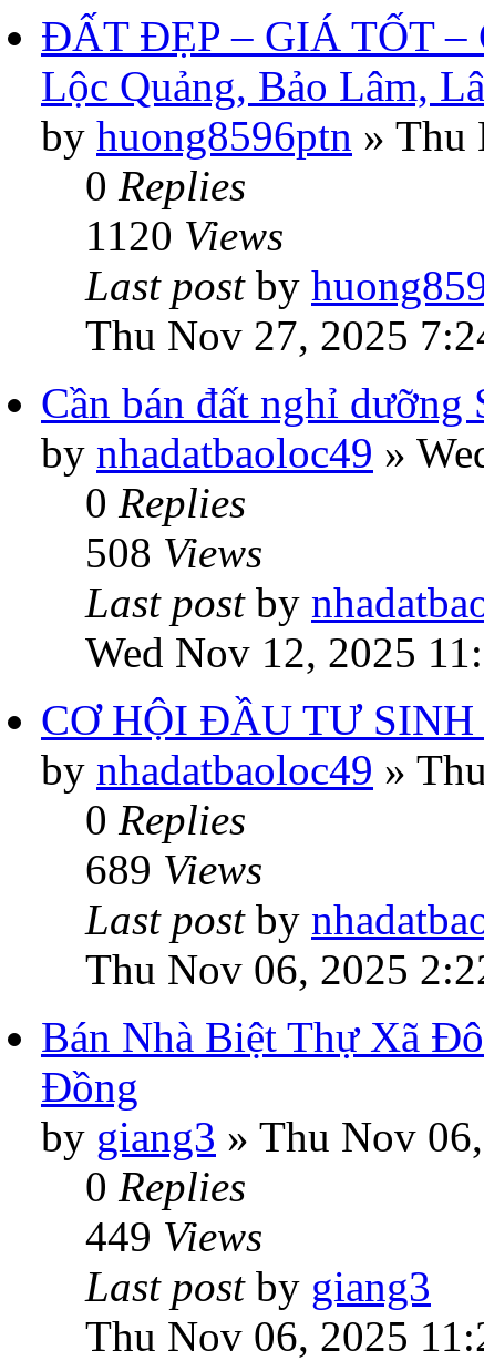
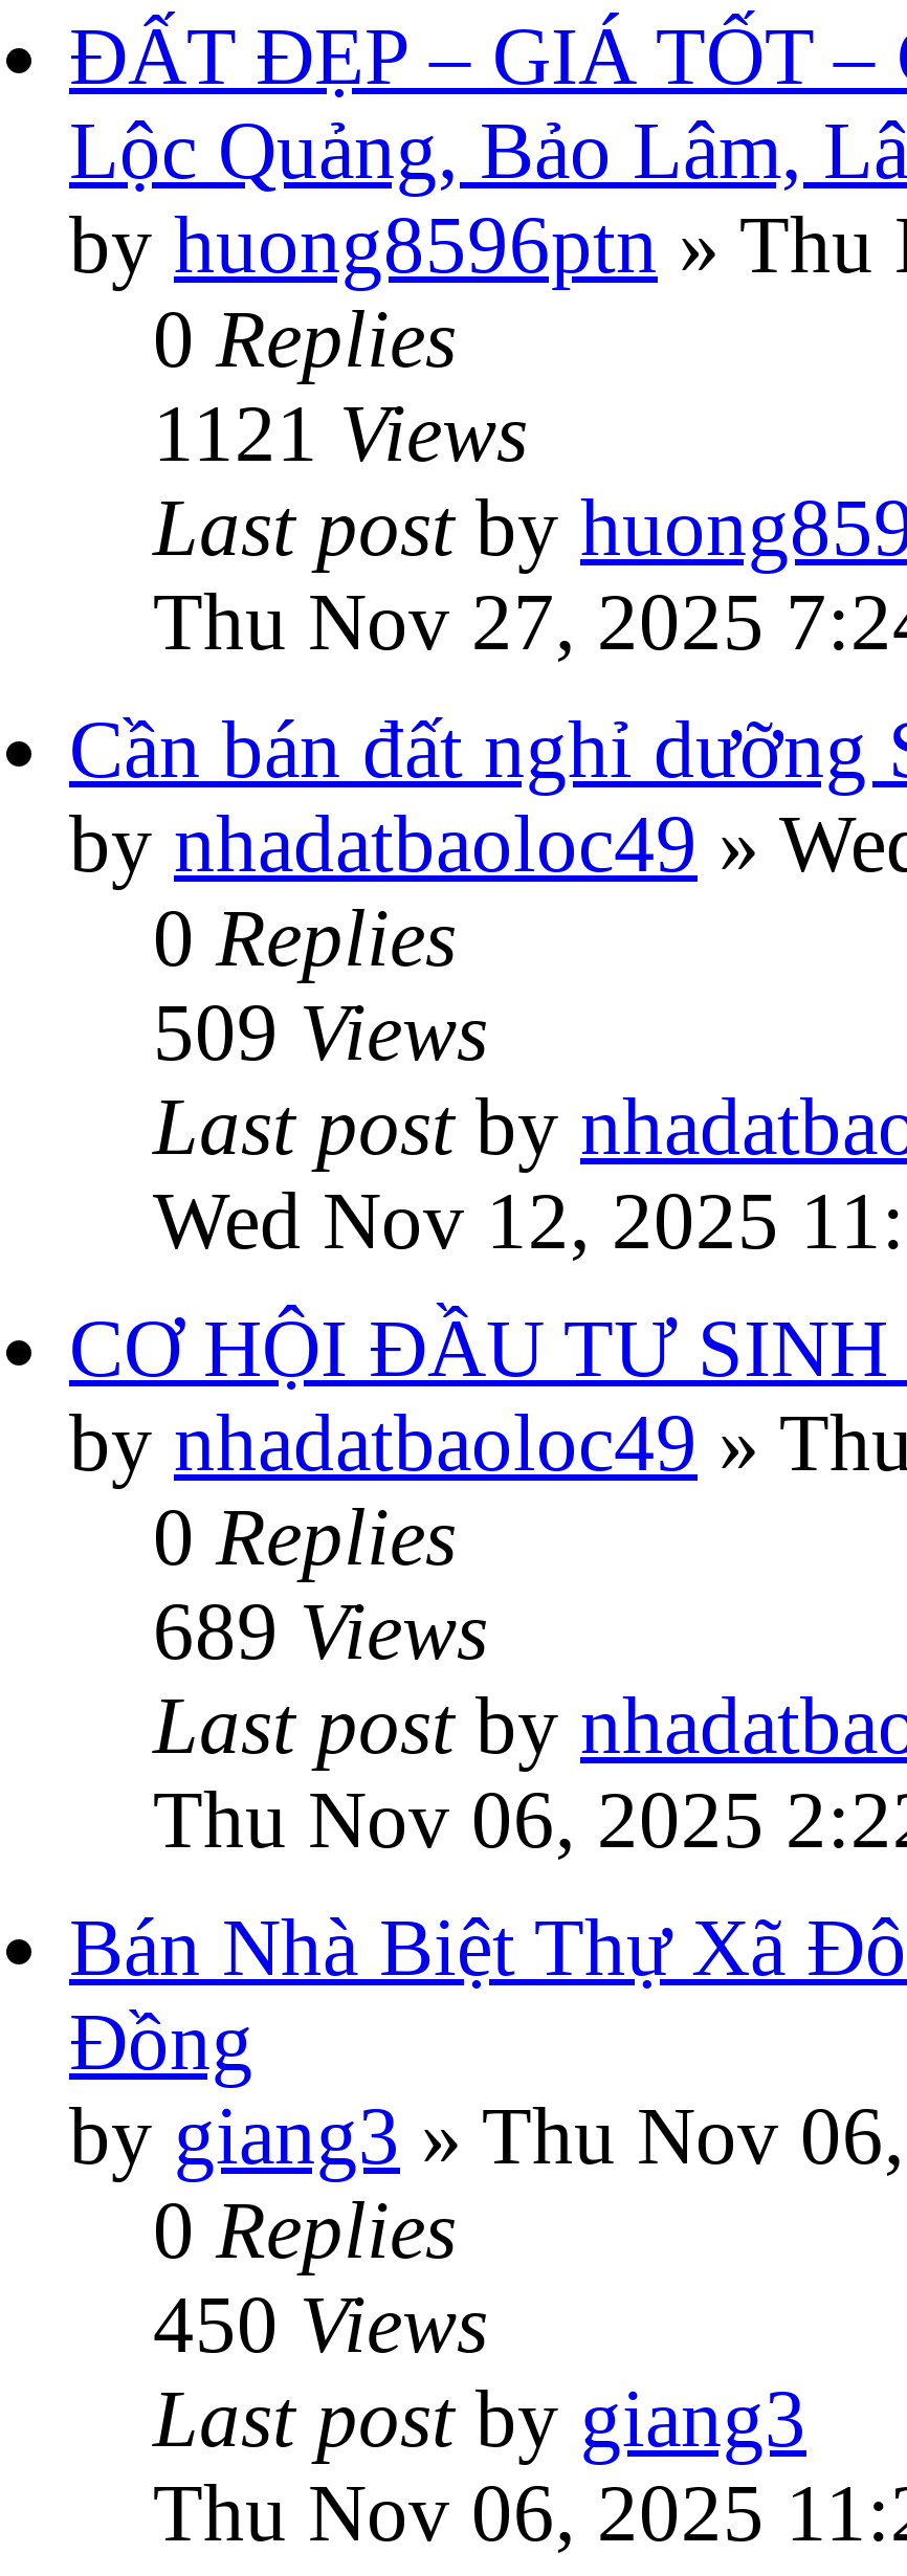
- 1120 Views
+ 1121 Views

- 508 Views
+ 509 Views

- 449 Views
+ 450 Views
